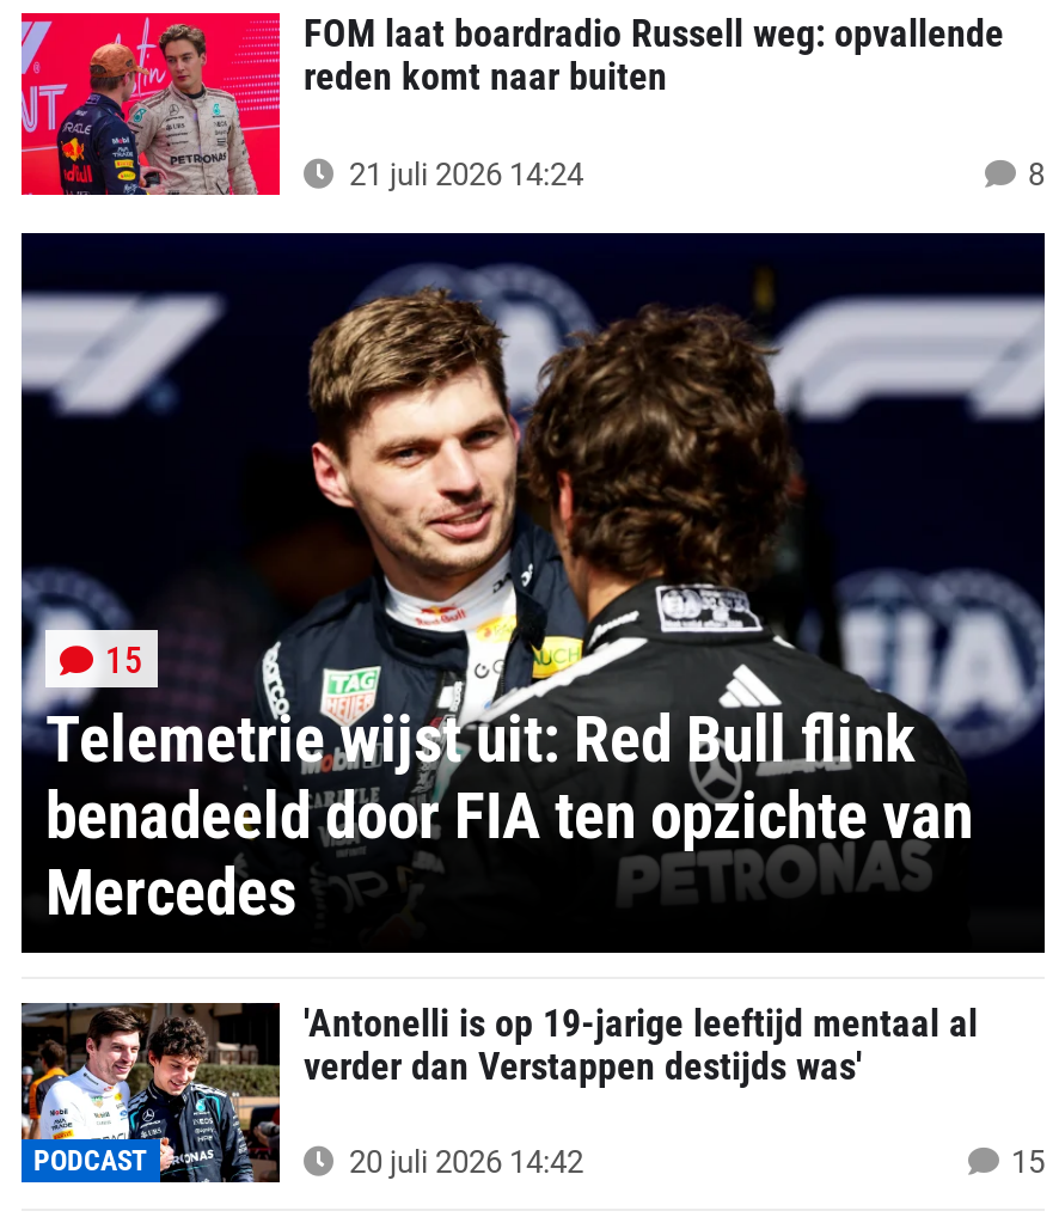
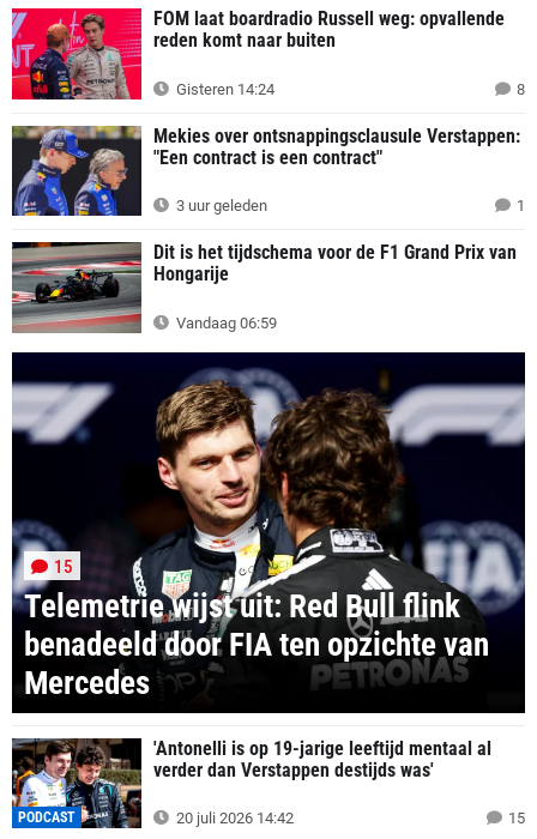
- 21 juli 2026 14:24
+ Gisteren 14:24

+ [image]
+ Mekies over ontsnappingsclausule Verstappen:
+ "Een contract is een contract"
+ 3 uur geleden
+ 1
+ Dit is het tijdschema voor de F1 Grand Prix van
+ Hongarije
+ Vandaag 06:59

+ [image]
